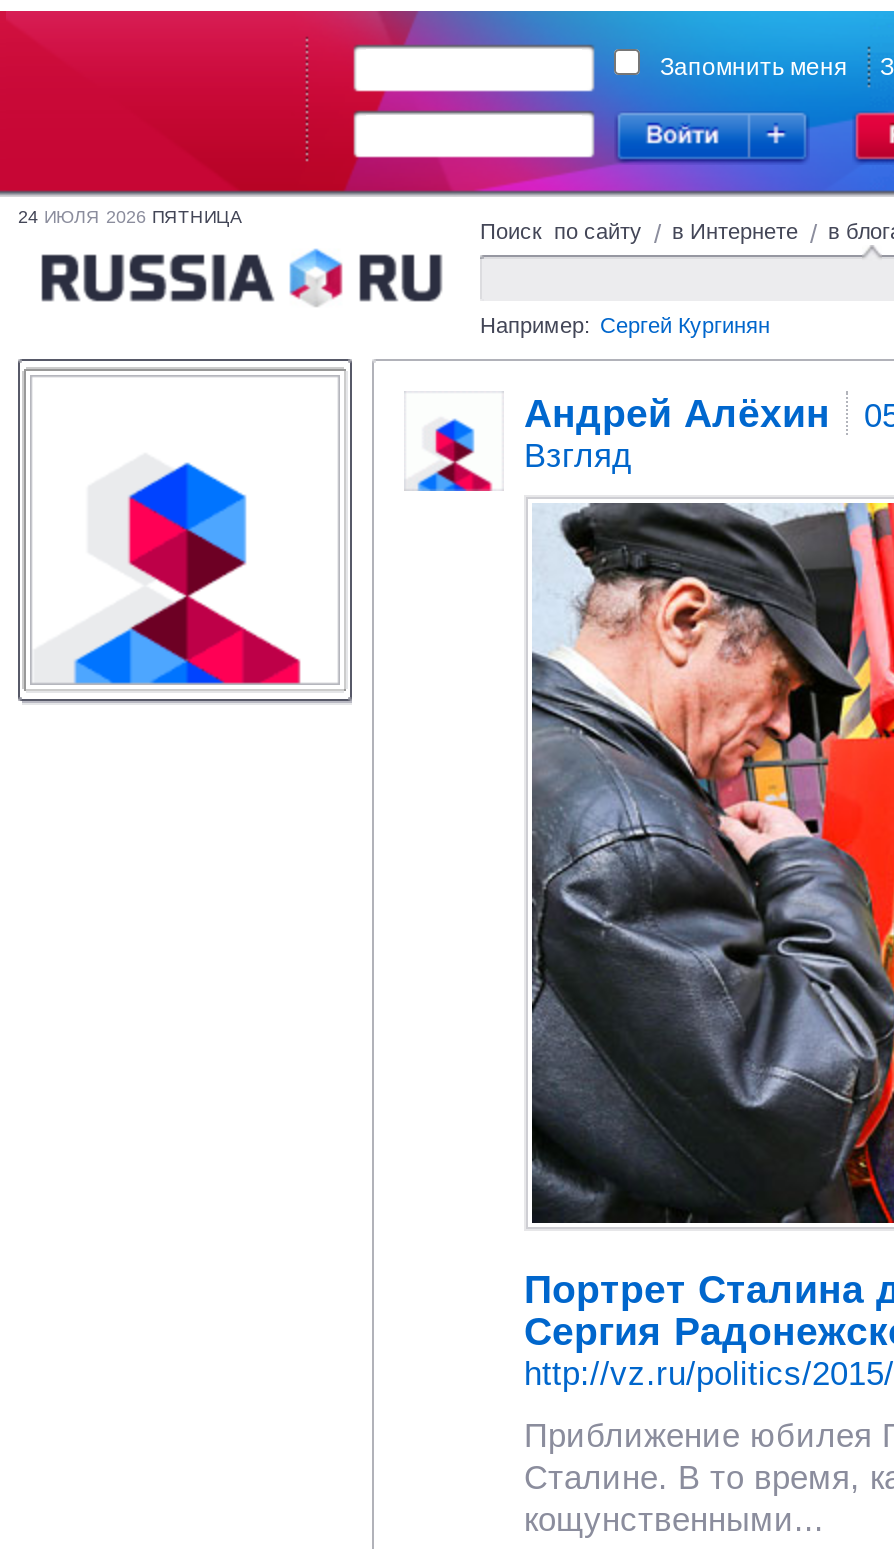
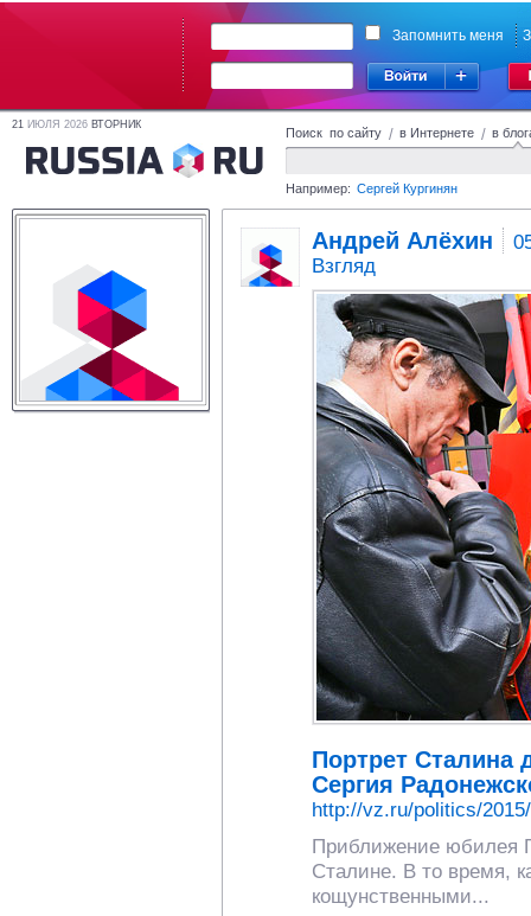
- 24 ИЮЛЯ 2026 ПЯТНИЦА
+ 21 ИЮЛЯ 2026 ВТОРНИК
